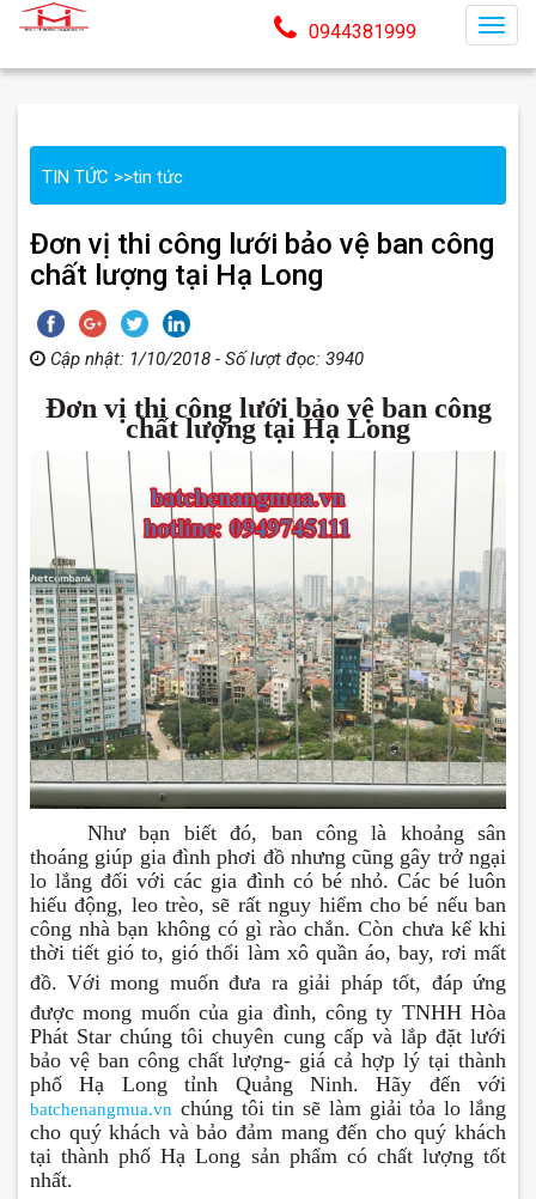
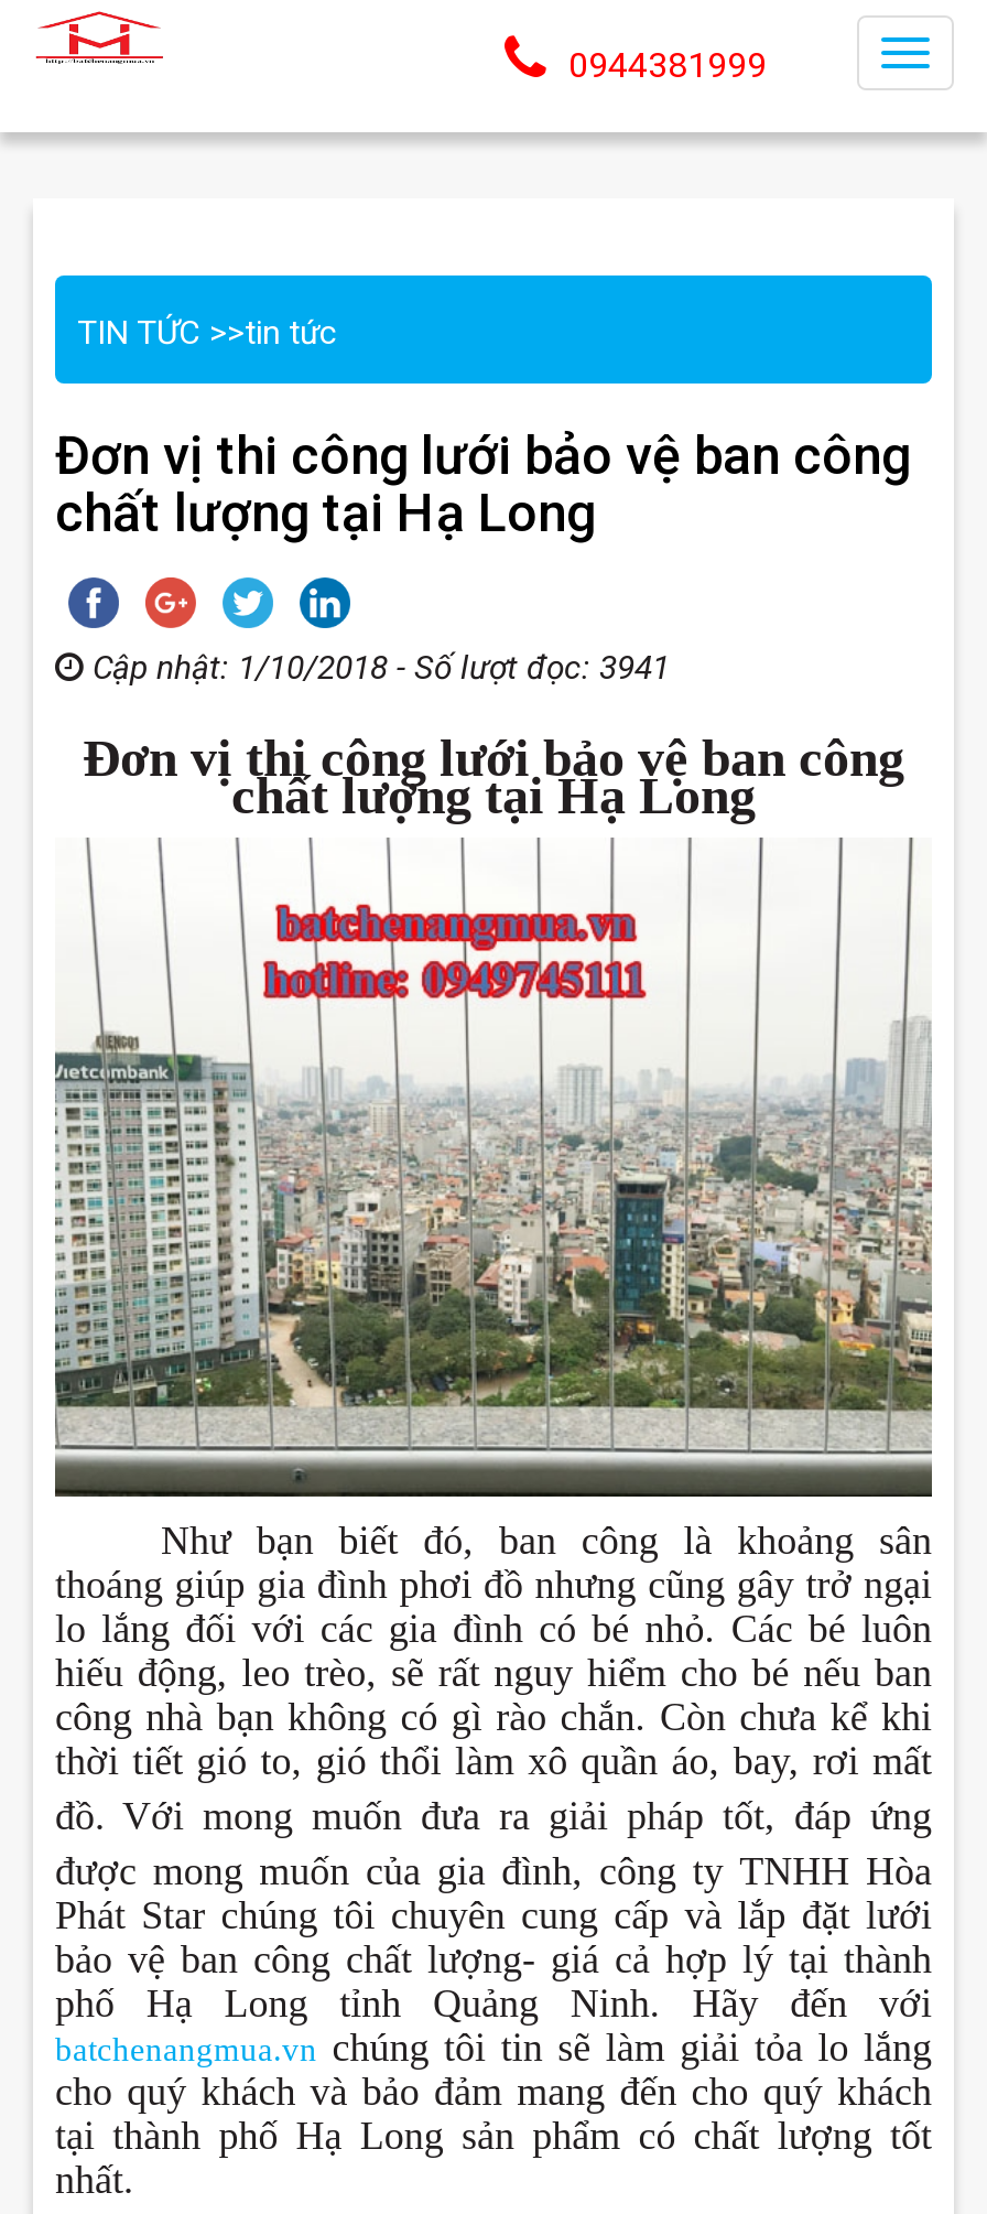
- Cập nhật: 1/10/2018 - Số lượt đọc: 3940
+ Cập nhật: 1/10/2018 - Số lượt đọc: 3941
